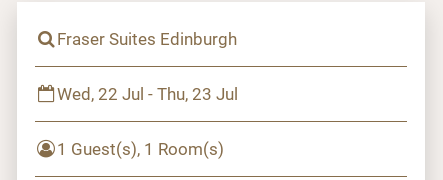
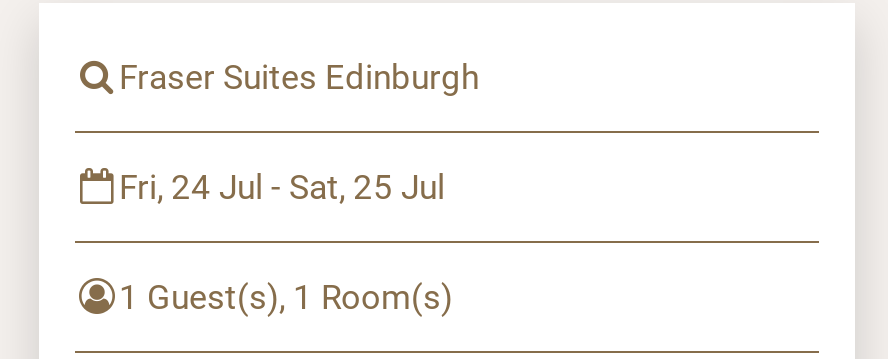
- Wed, 22 Jul - Thu, 23 Jul
+ Fri, 24 Jul - Sat, 25 Jul
